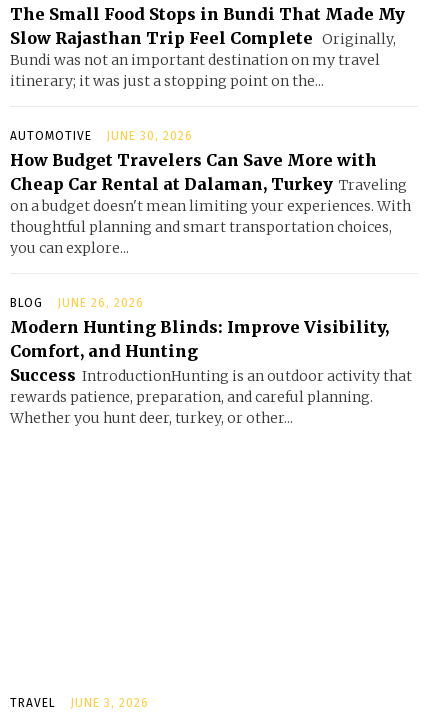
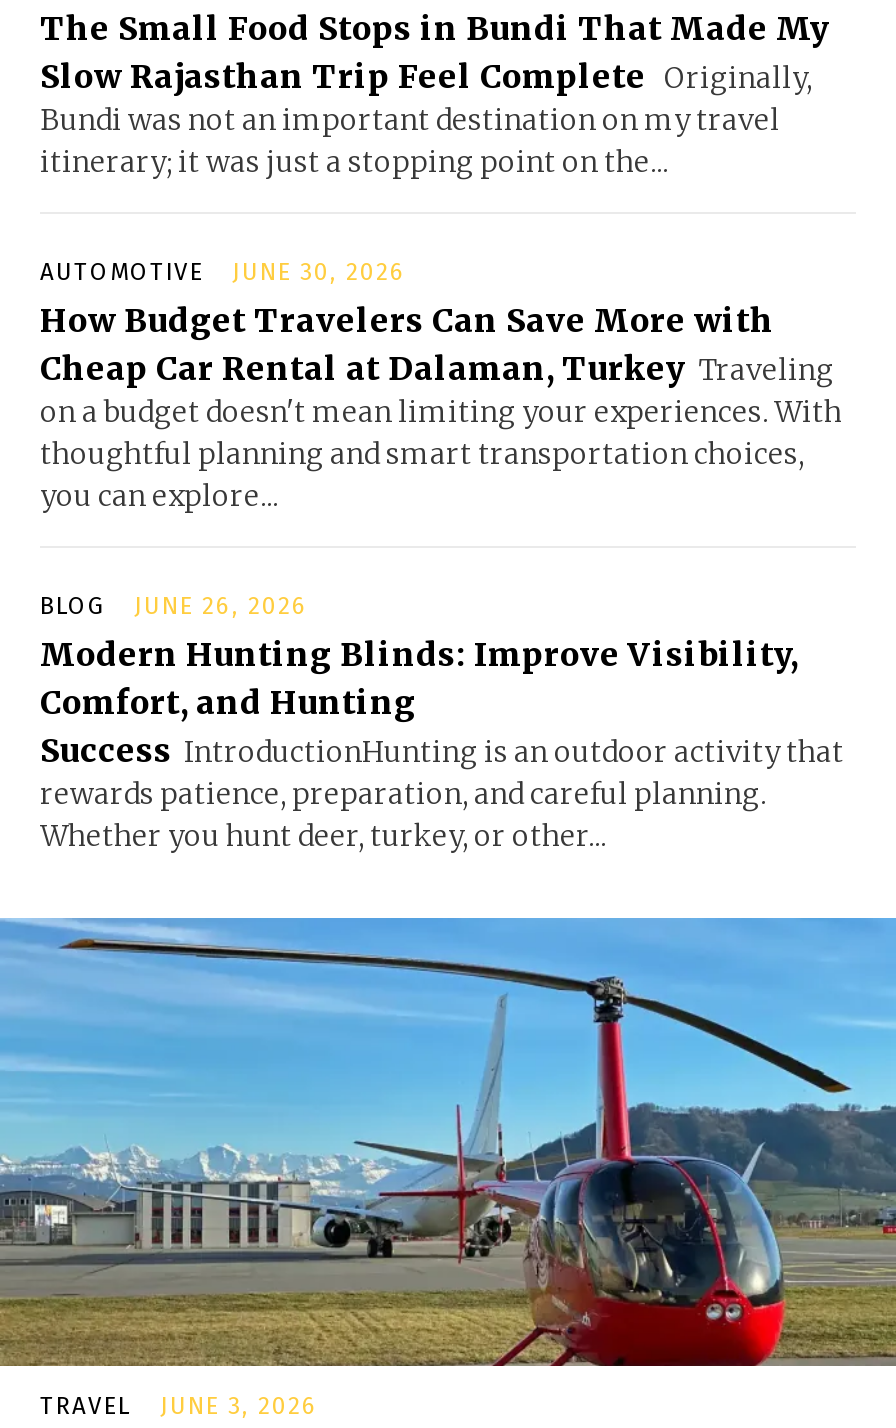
+ [image]
